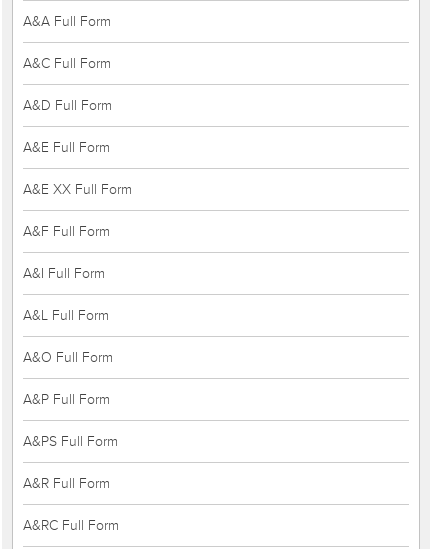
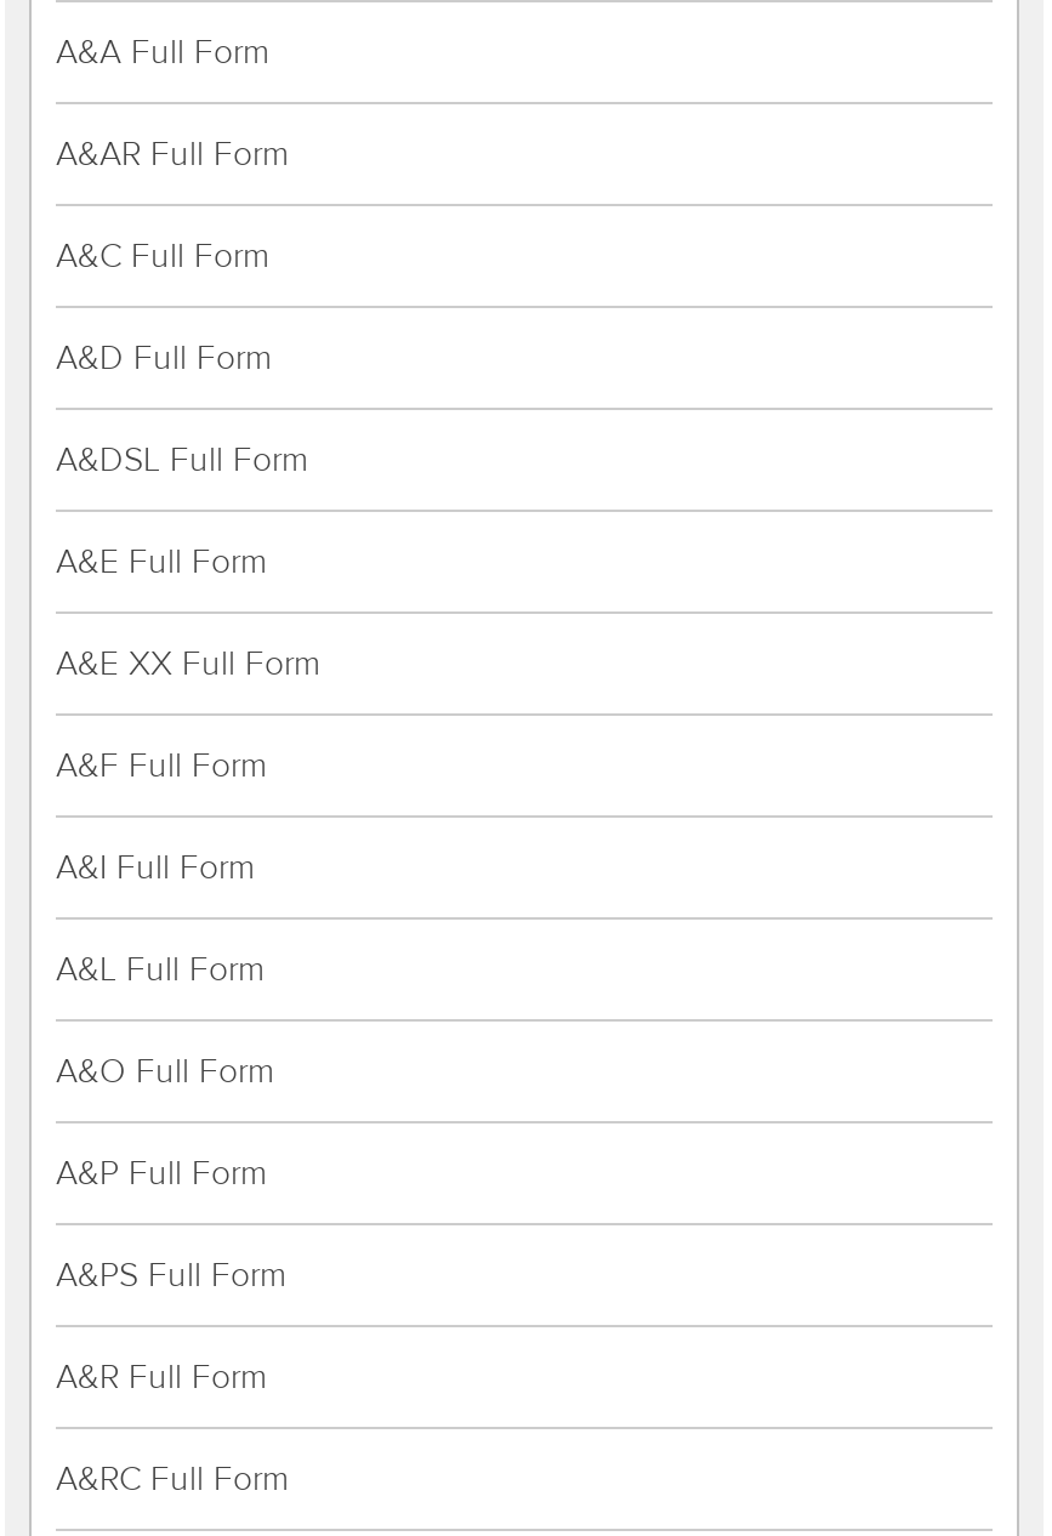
+ A&AR Full Form

+ A&DSL Full Form
